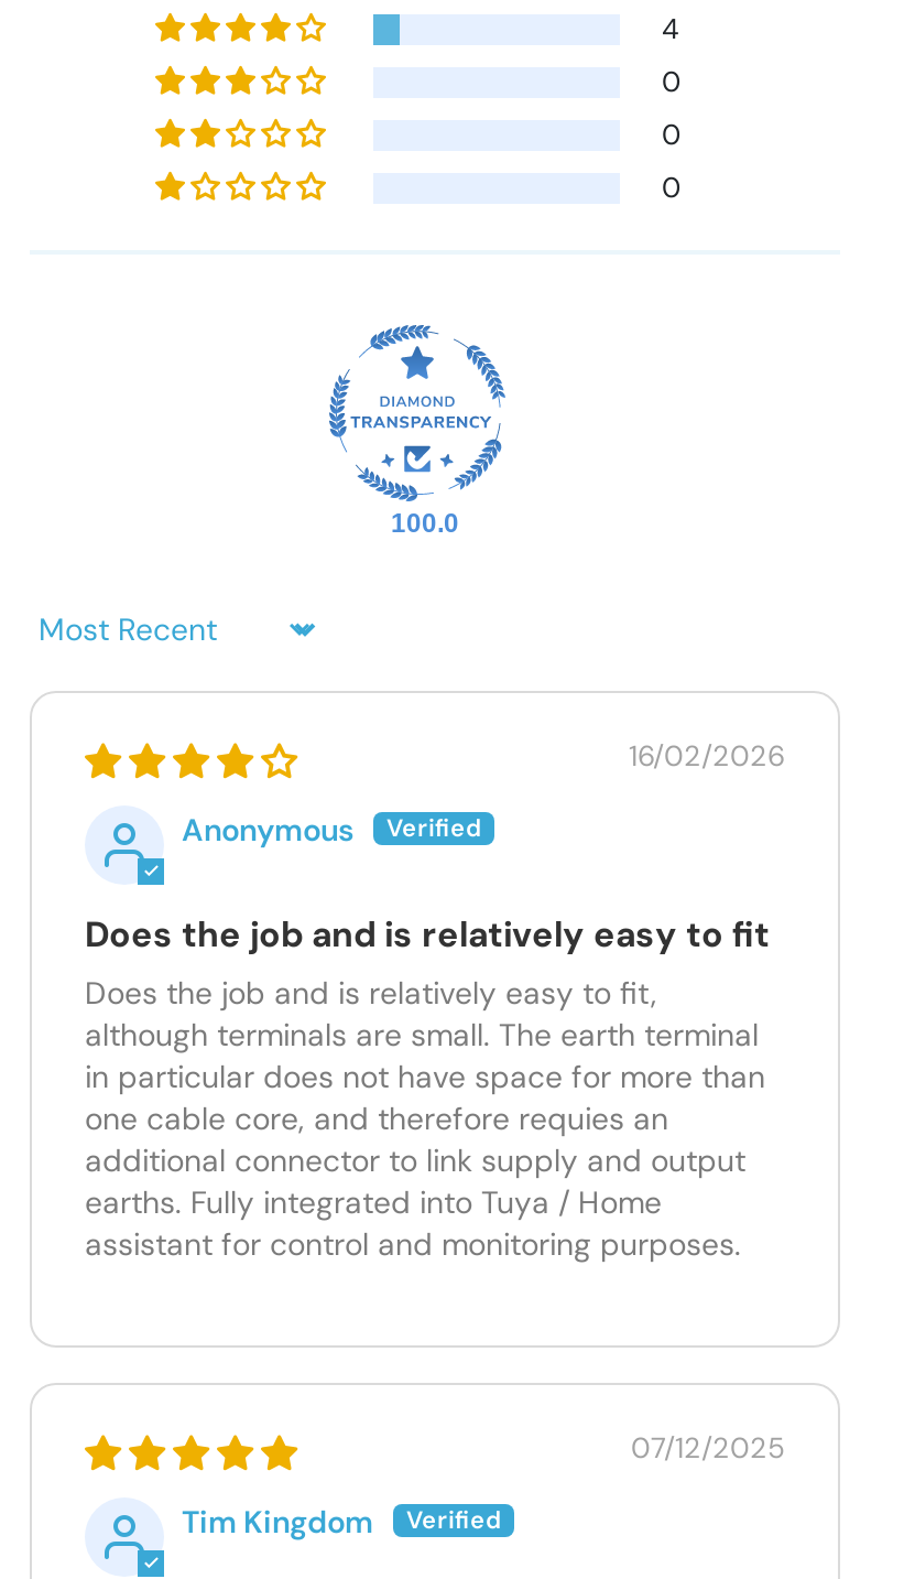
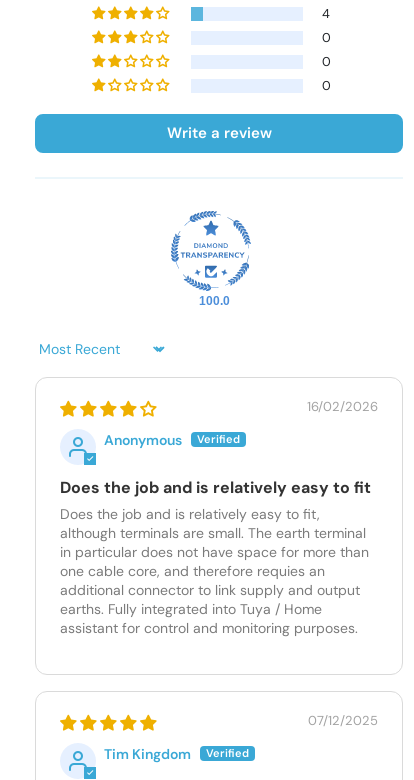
+ Write a review
